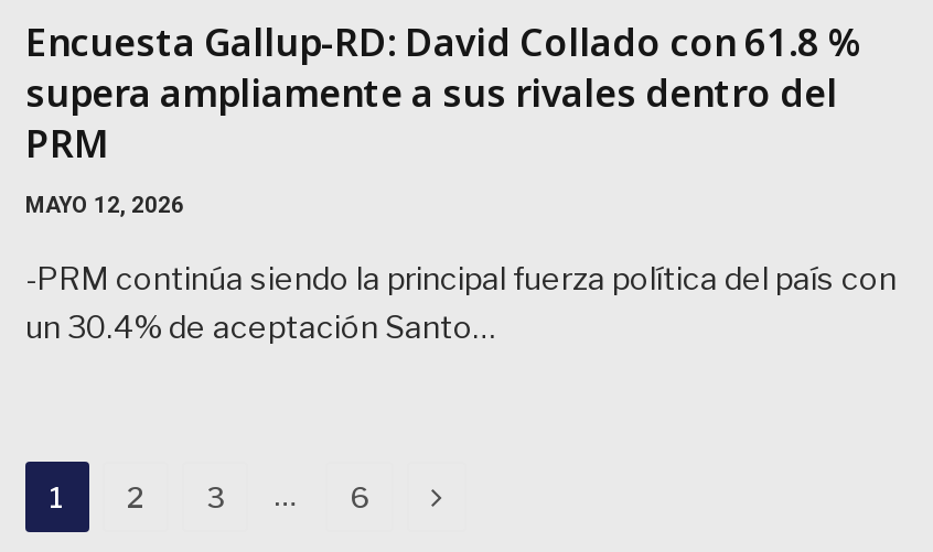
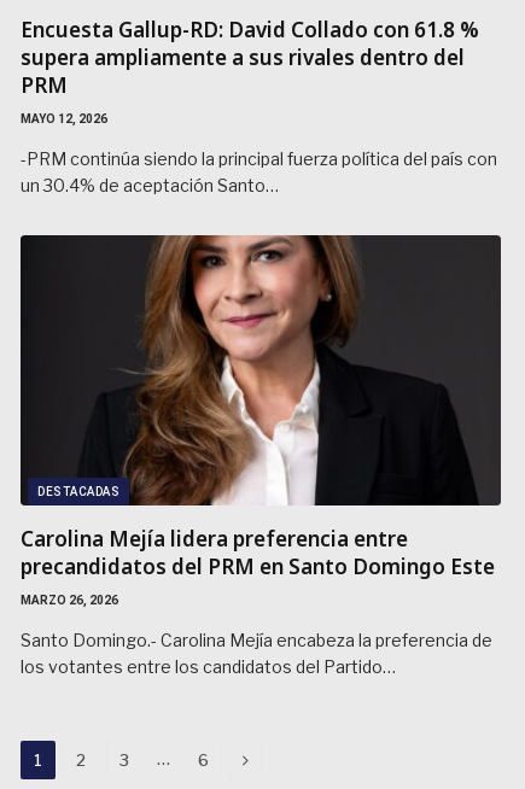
+ [image]
+ DESTACADAS
+ Carolina Mejía lidera preferencia entre
+ precandidatos del PRM en Santo Domingo Este
+ MARZO 26, 2026
+ Santo Domingo.- Carolina Mejía encabeza la preferencia de
+ los votantes entre los candidatos del Partido…
